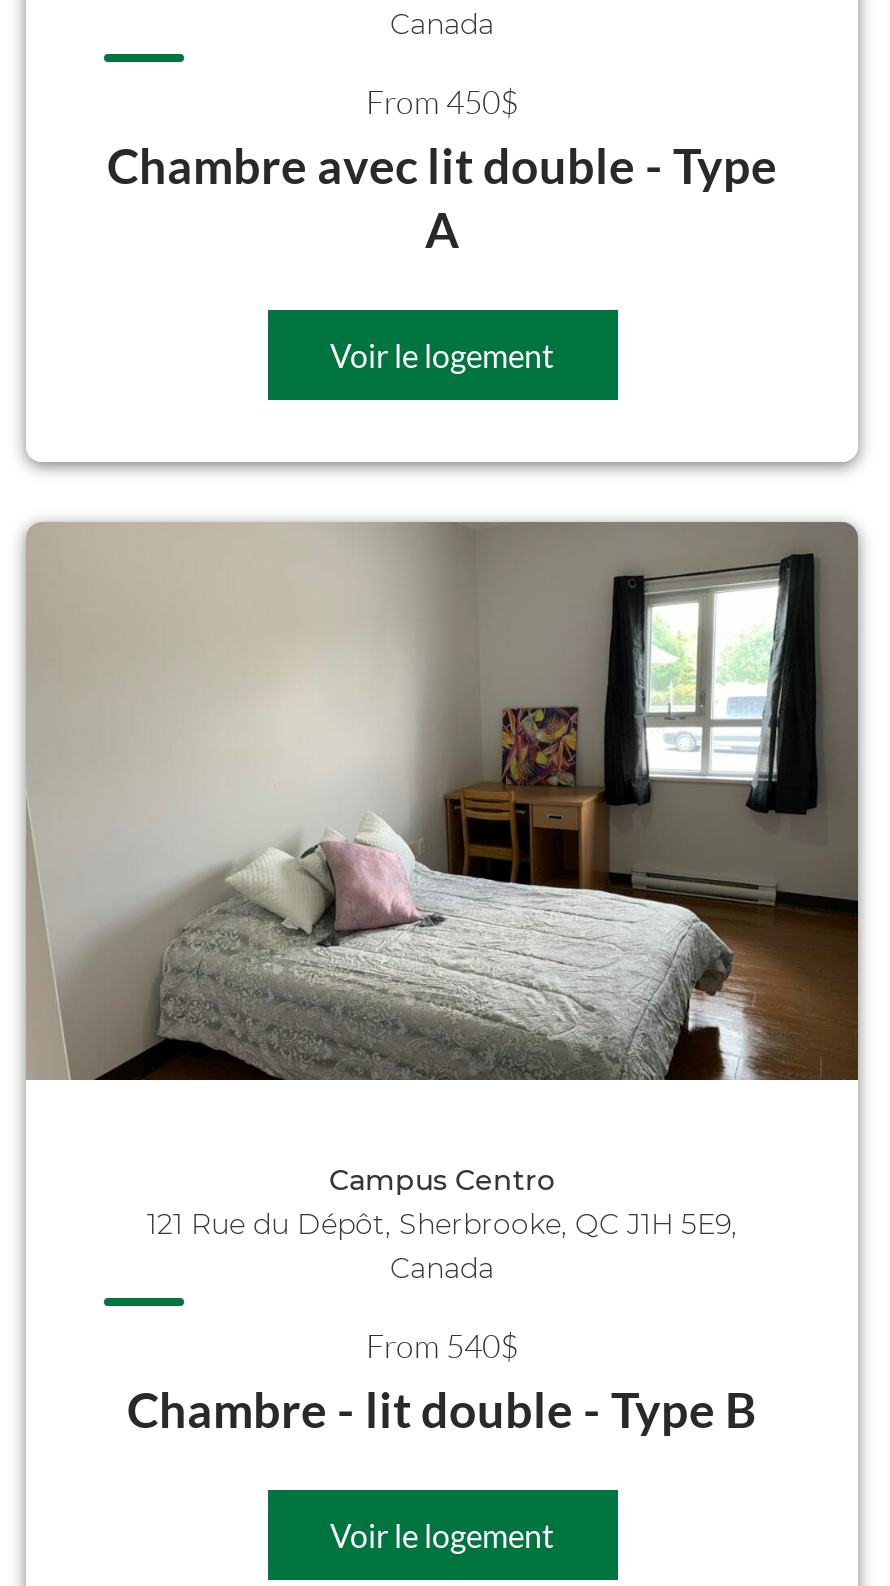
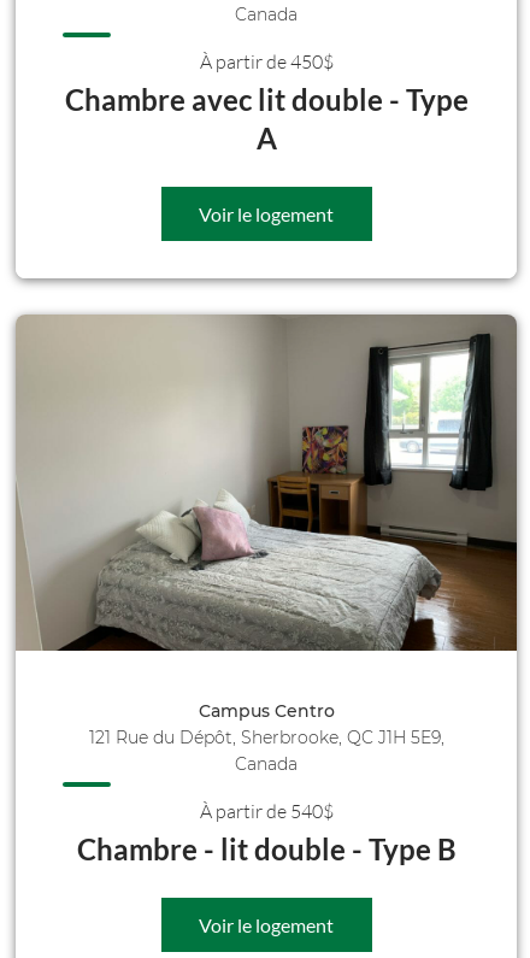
- From 450$
+ À partir de 450$

- From 540$
+ À partir de 540$
